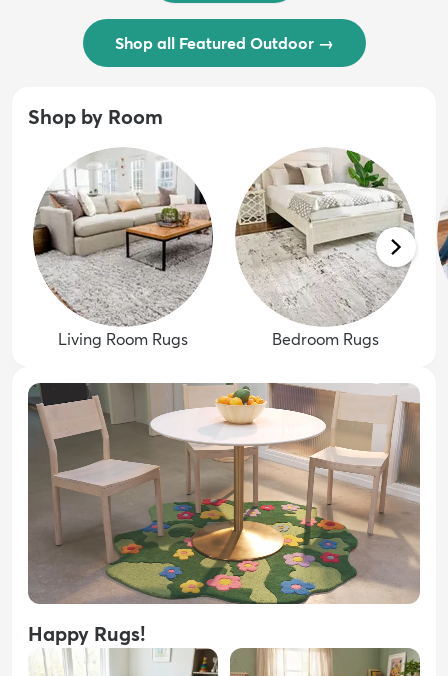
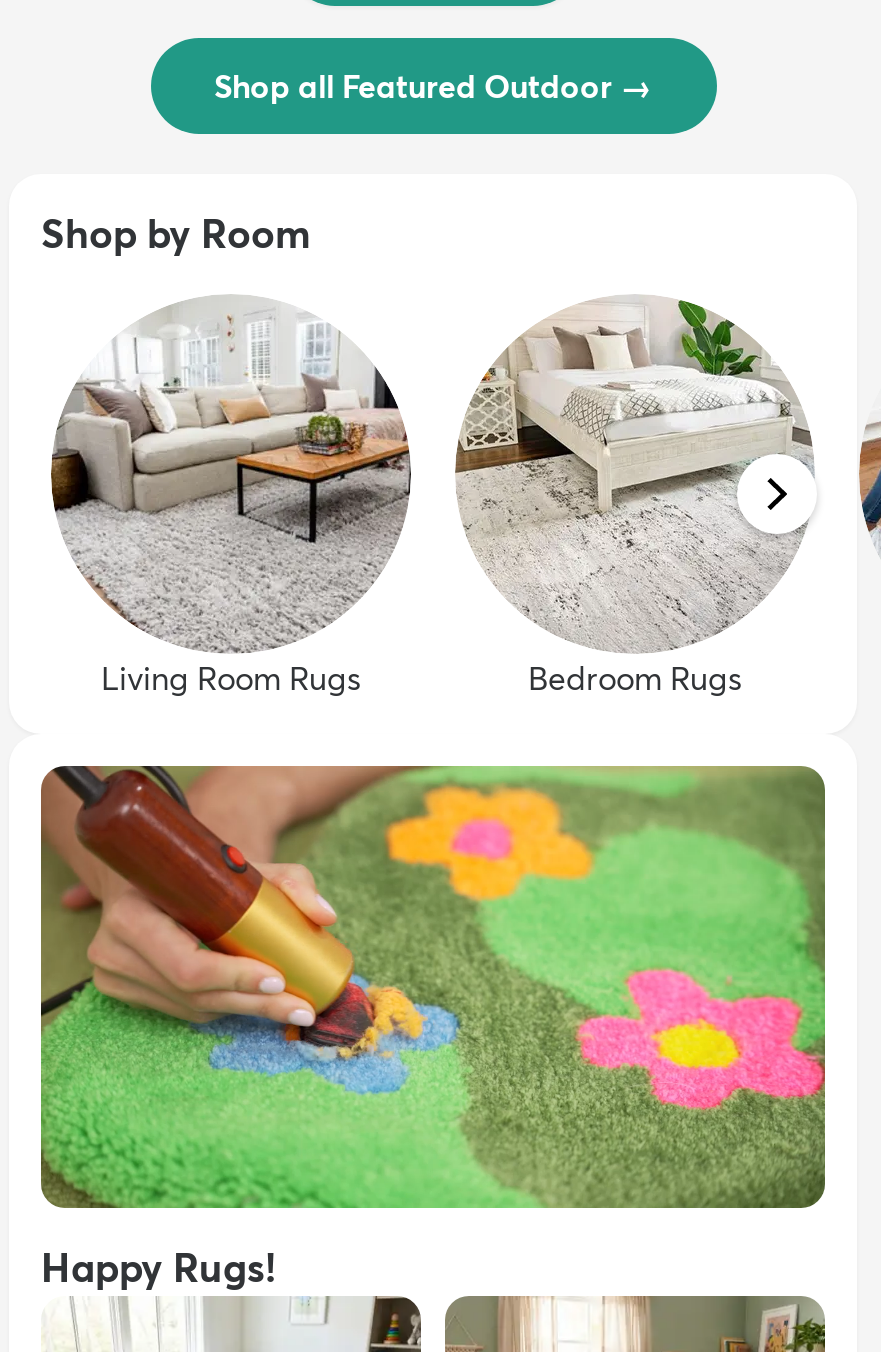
- [image]
+ [image]
